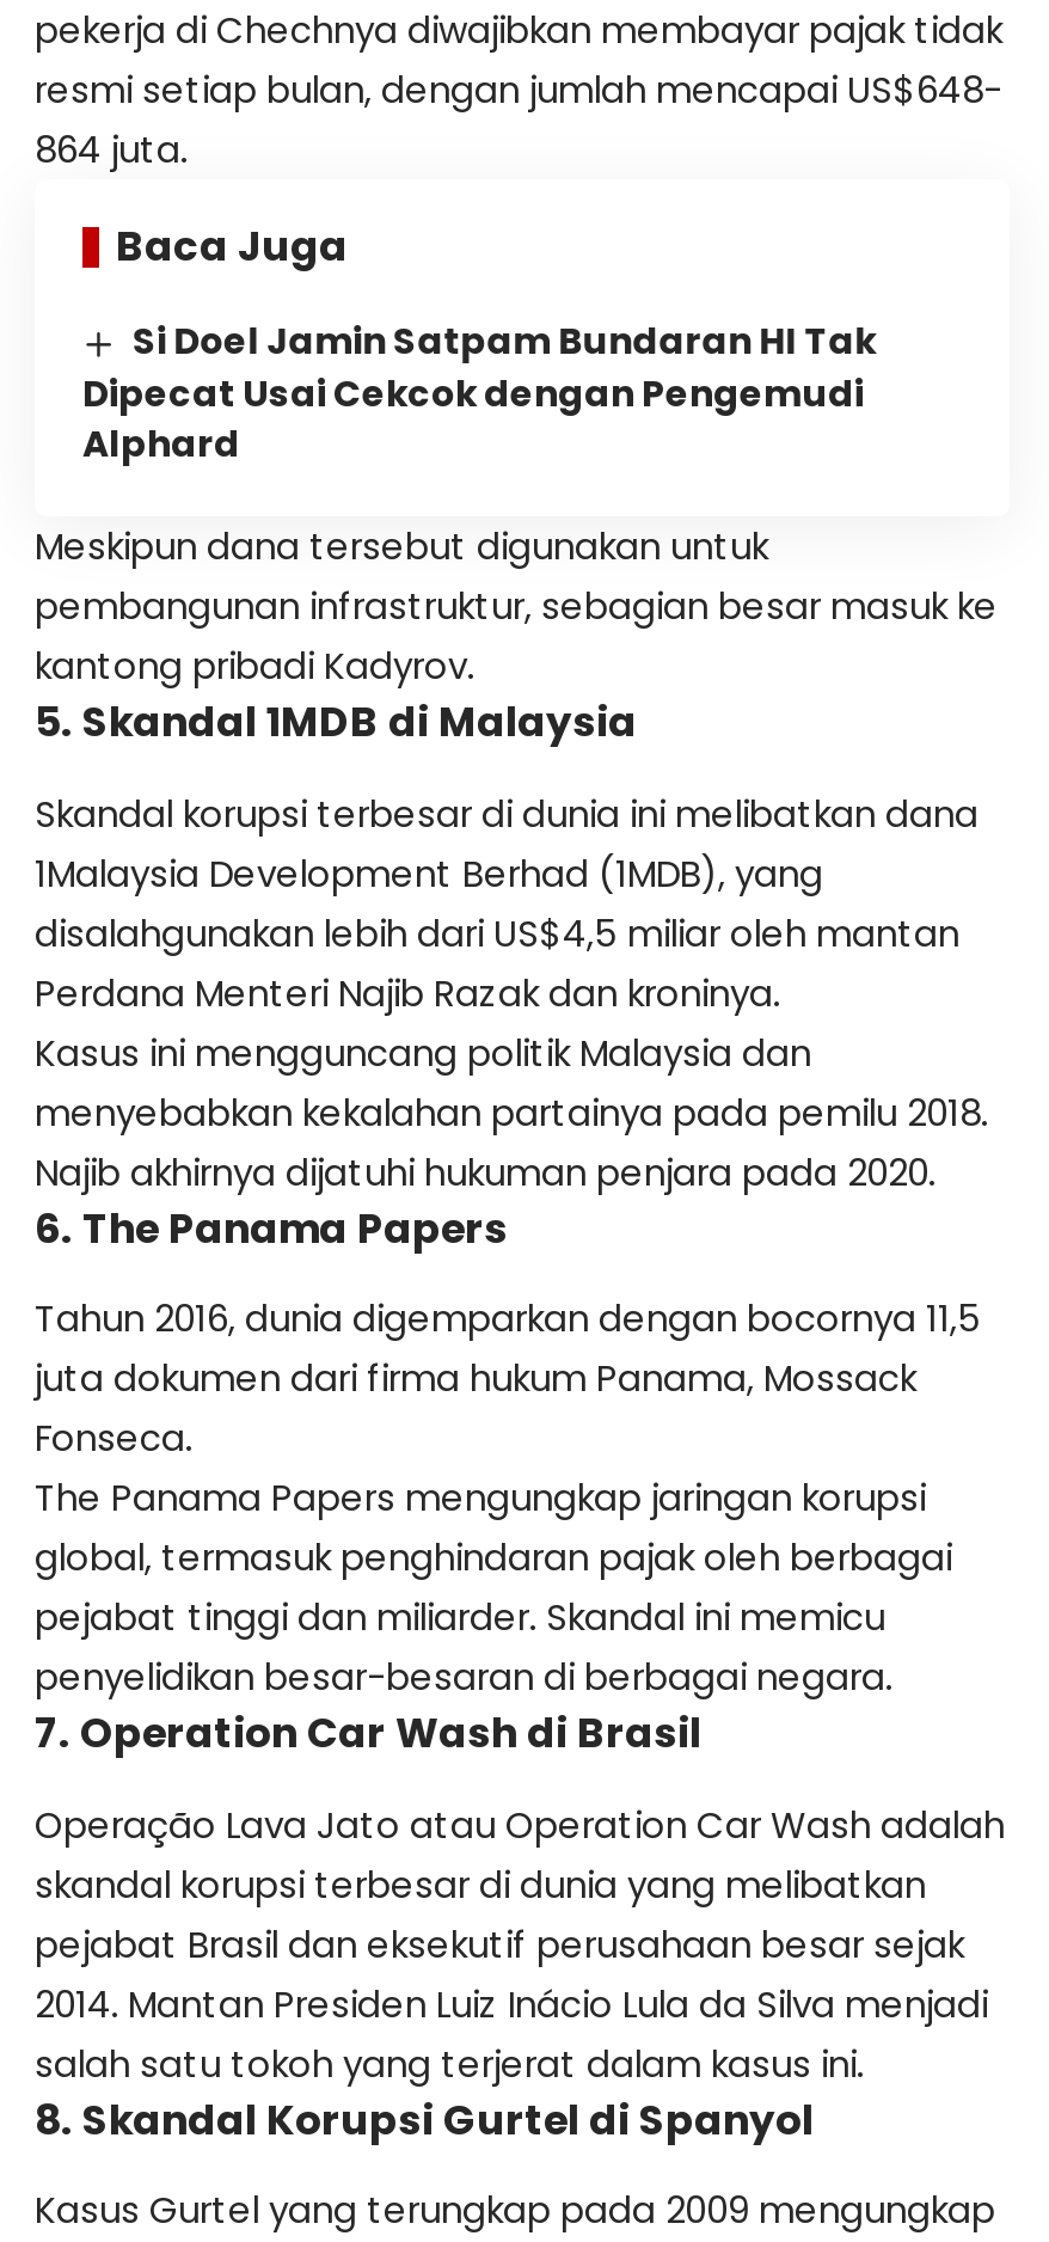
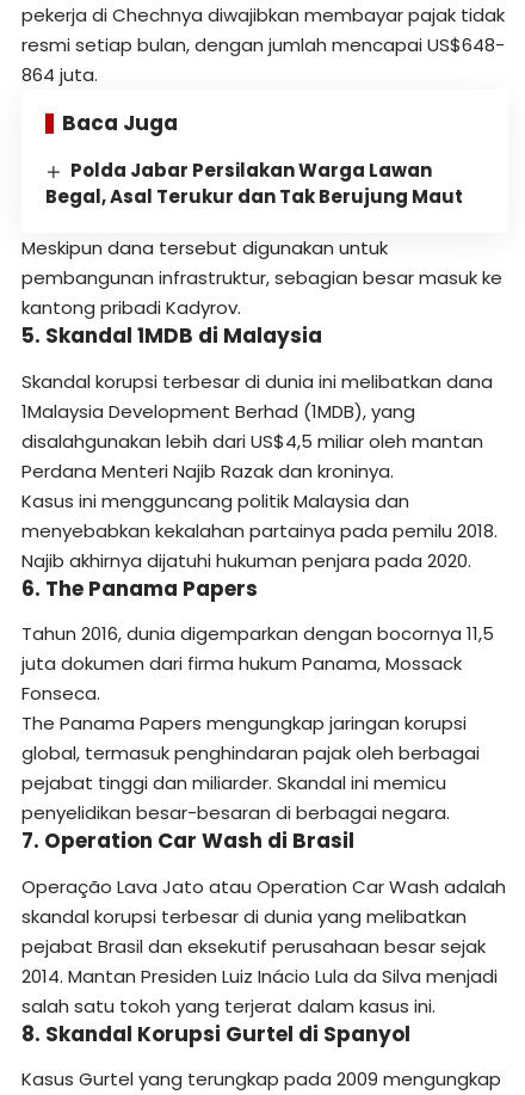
- Si Doel Jamin Satpam Bundaran HI Tak
- Dipecat Usai Cekcok dengan Pengemudi
- Alphard
+ Polda Jabar Persilakan Warga Lawan
+ Begal, Asal Terukur dan Tak Berujung Maut
